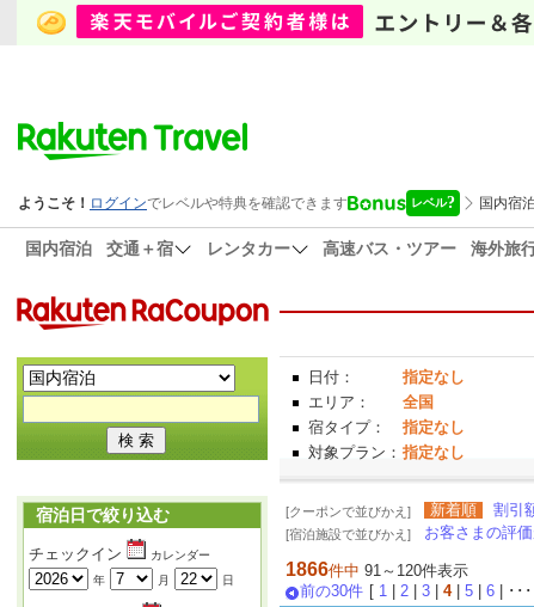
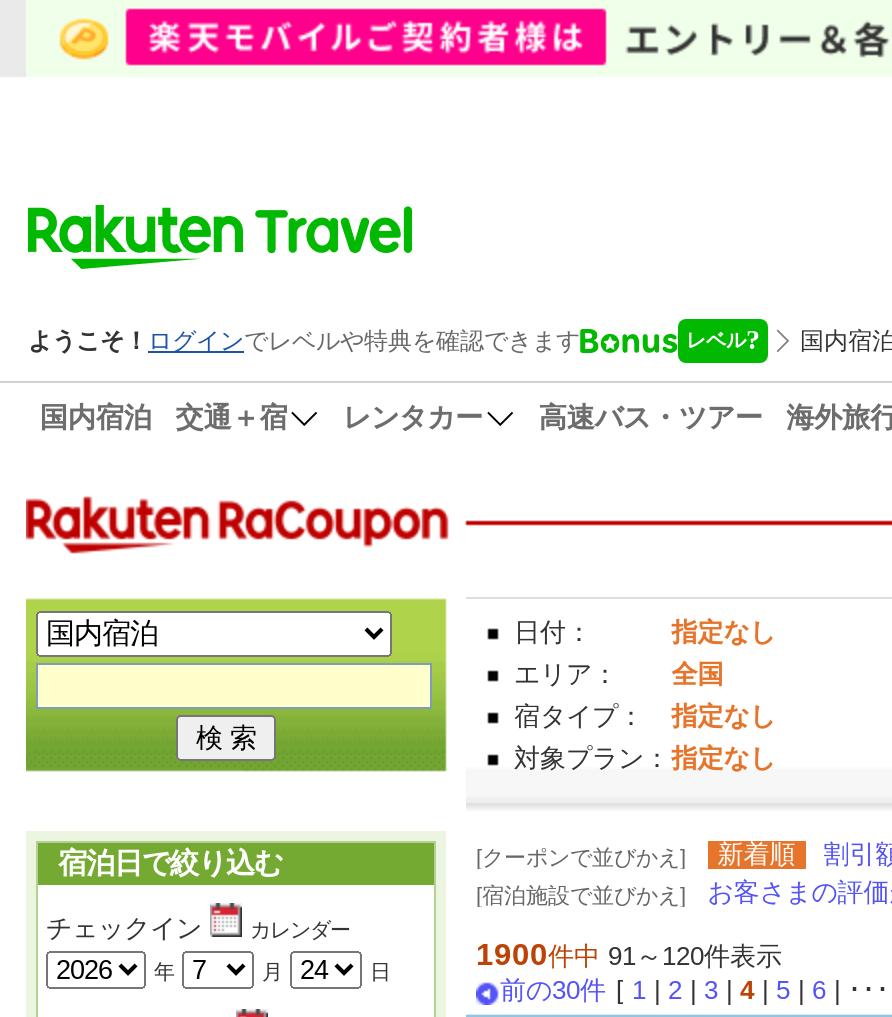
- 1866件中91～120件表示
+ 1900件中91～120件表示
